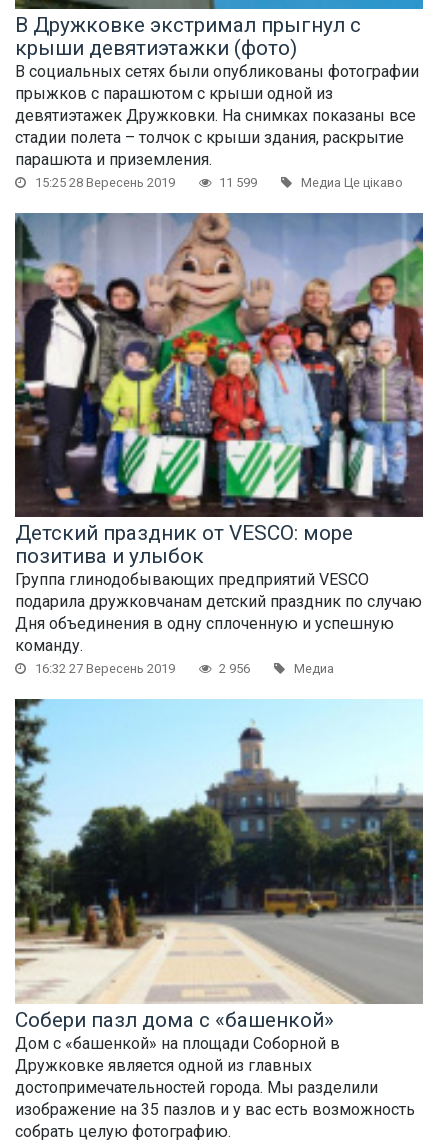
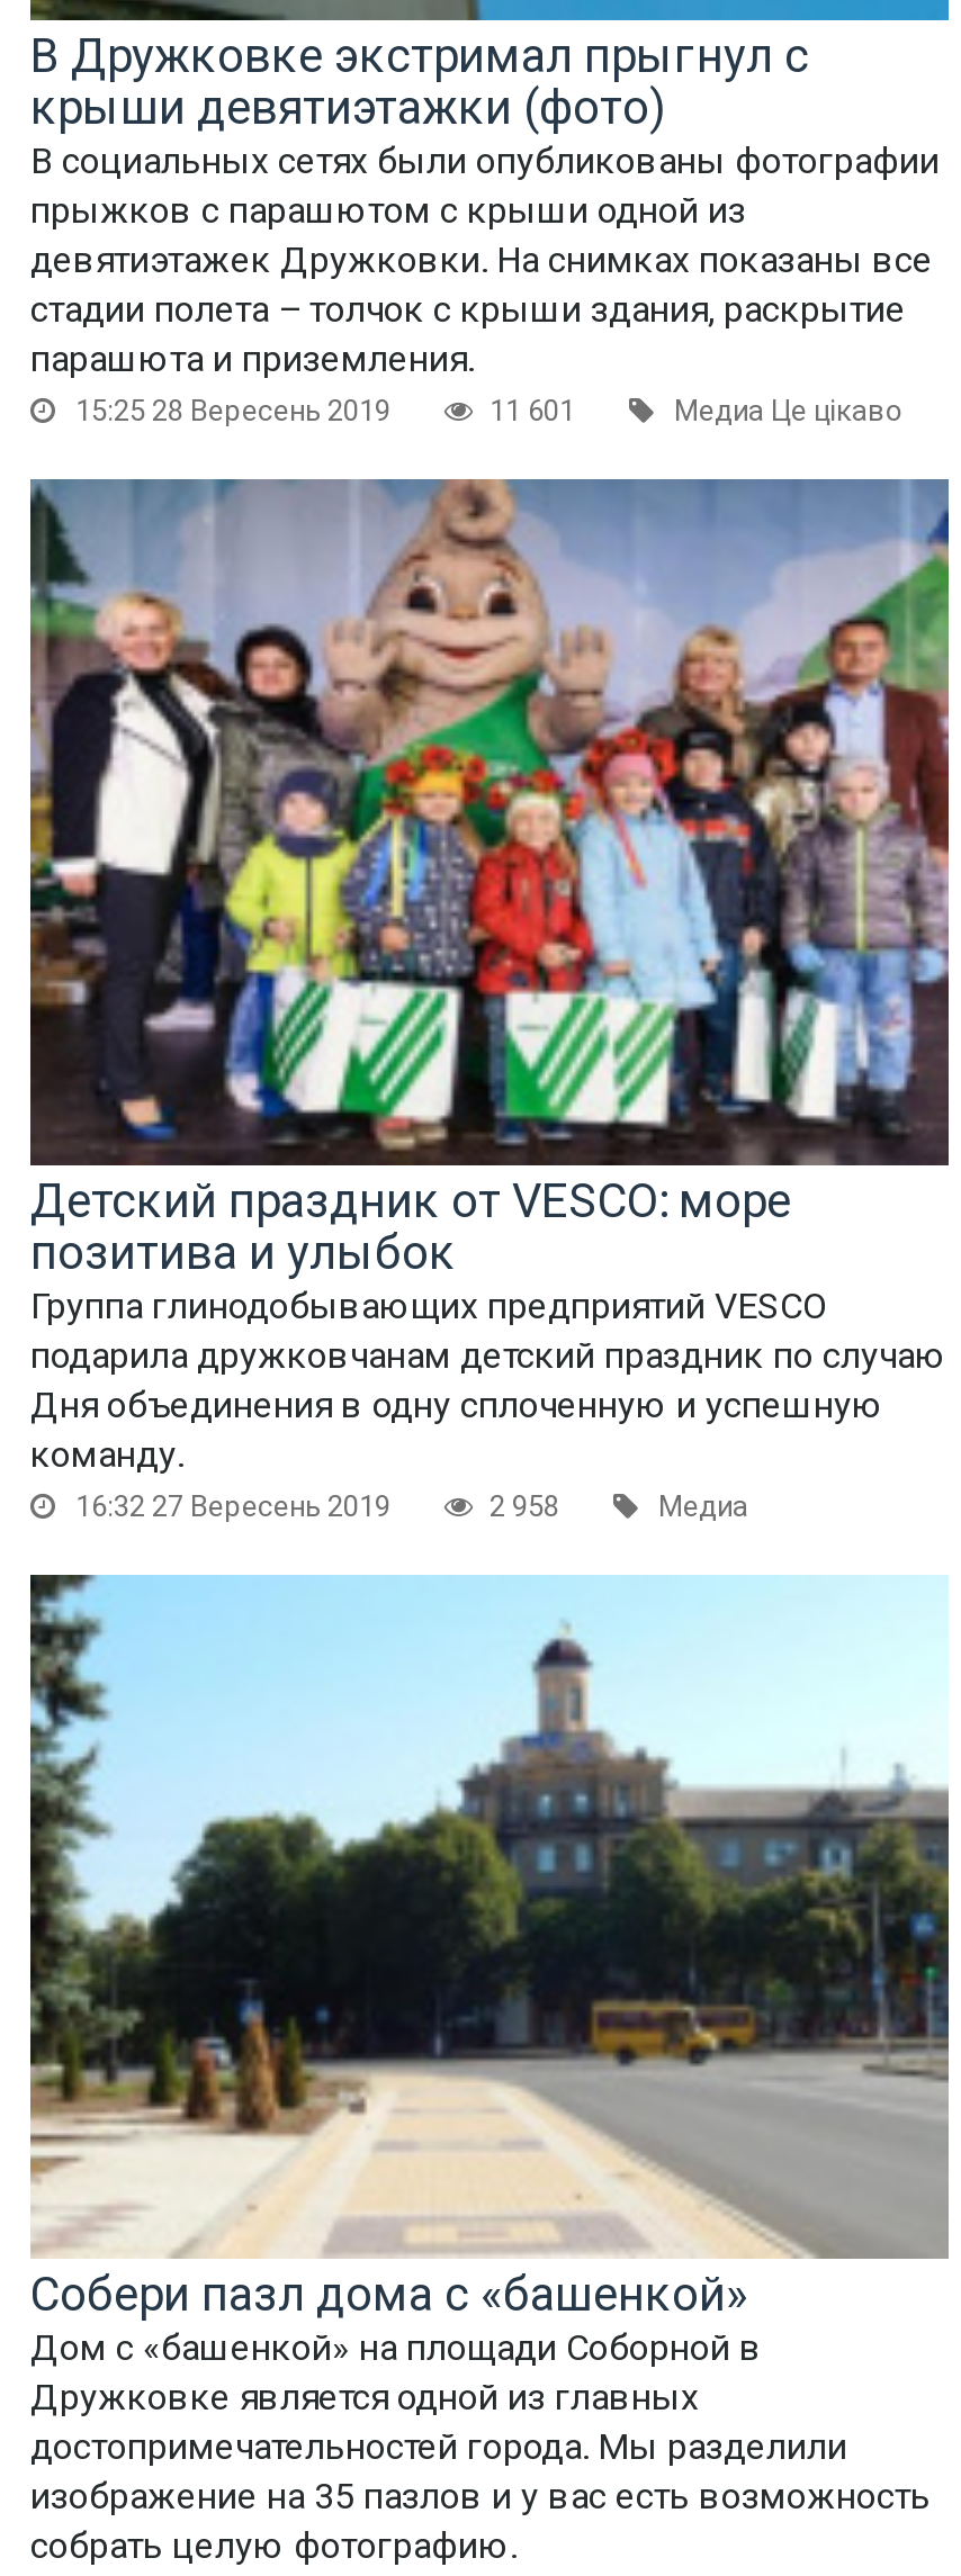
- 11 599
+ 11 601

- 2 956
+ 2 958
